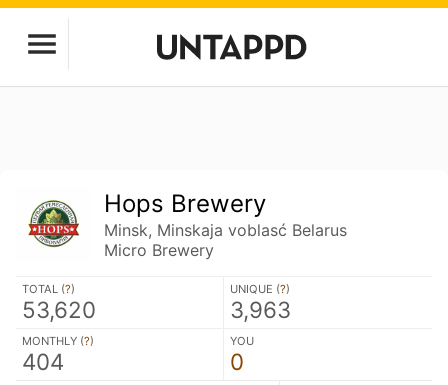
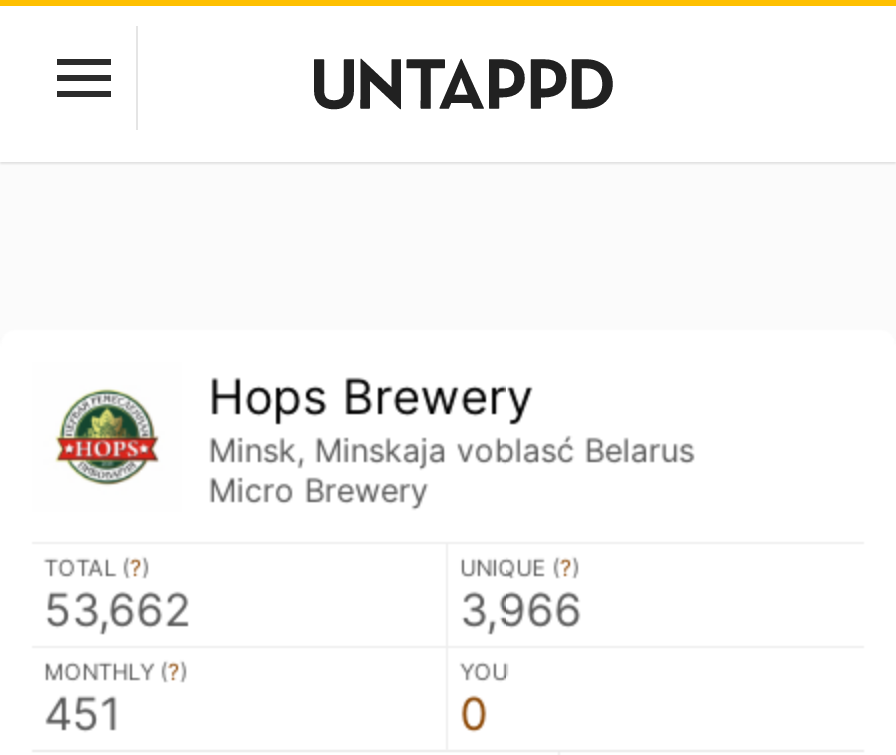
- 53,620
+ 53,662

- 3,963
+ 3,966

- 404
+ 451
